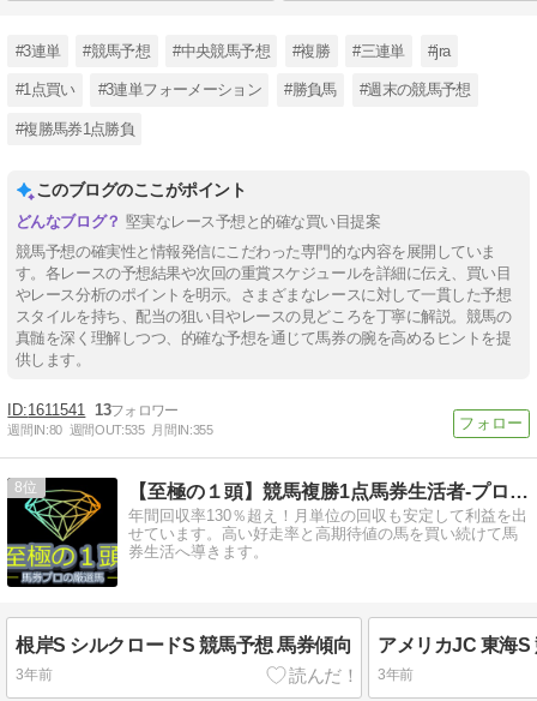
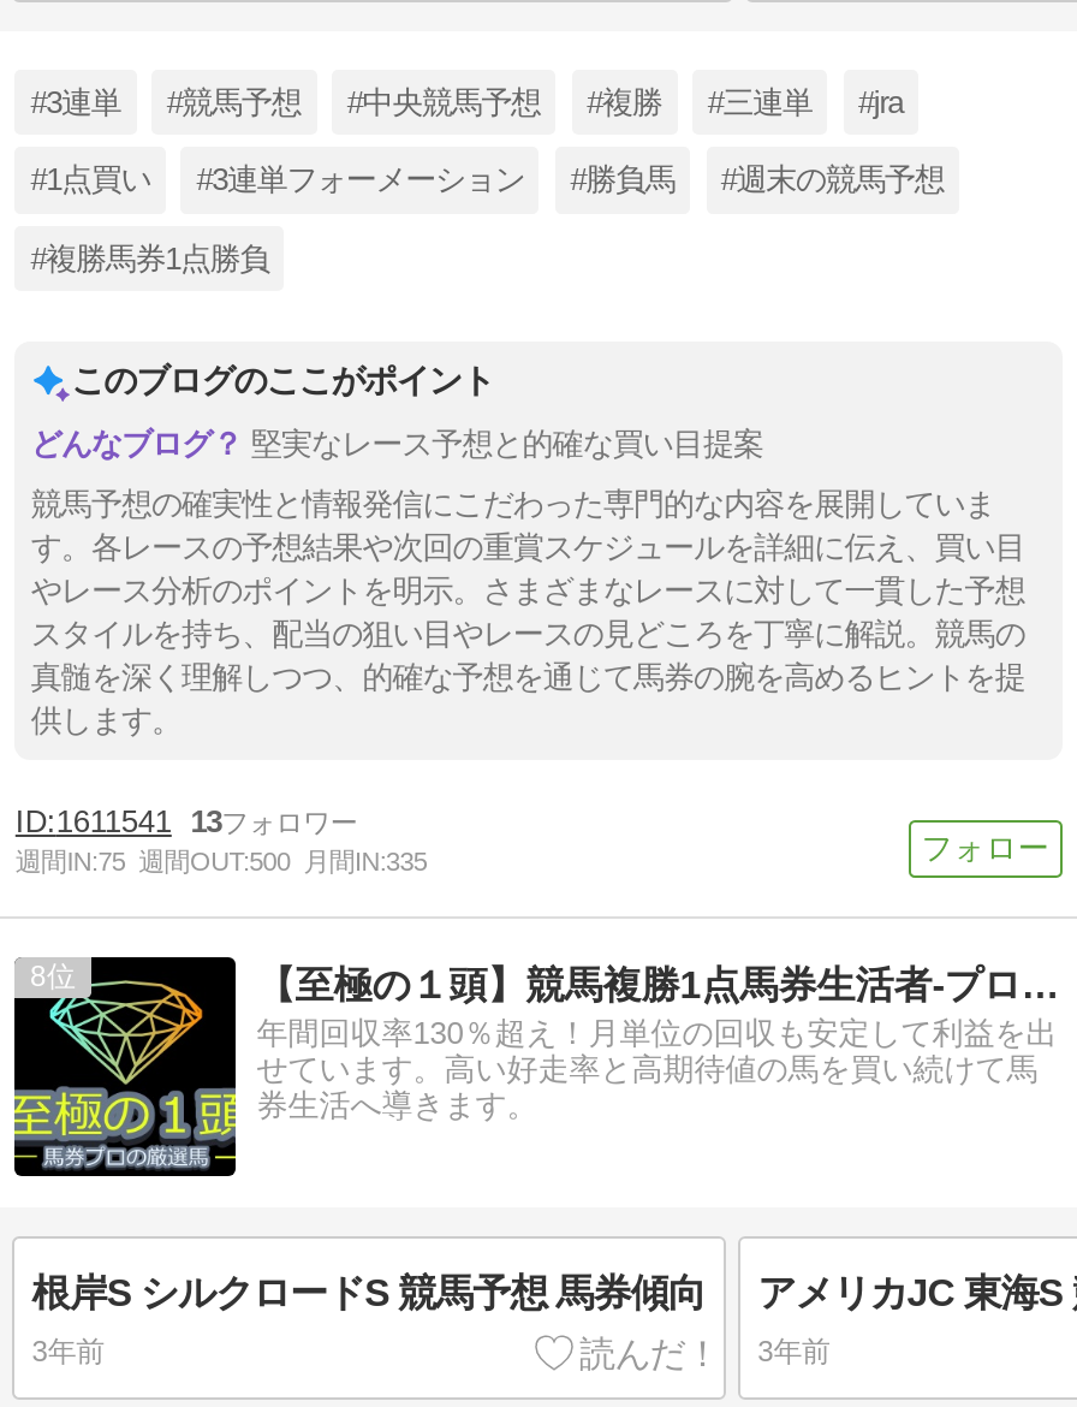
- 週間IN:80 週間OUT:535 月間IN:355
+ 週間IN:75 週間OUT:500 月間IN:335
